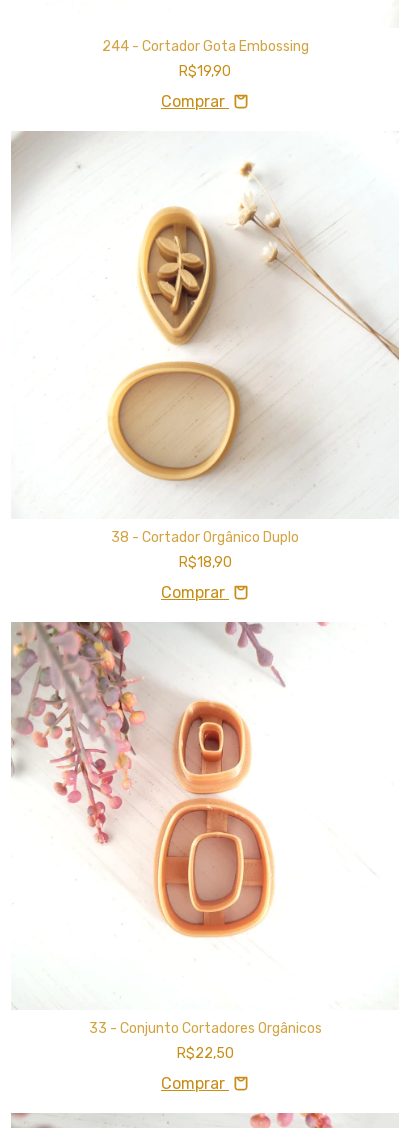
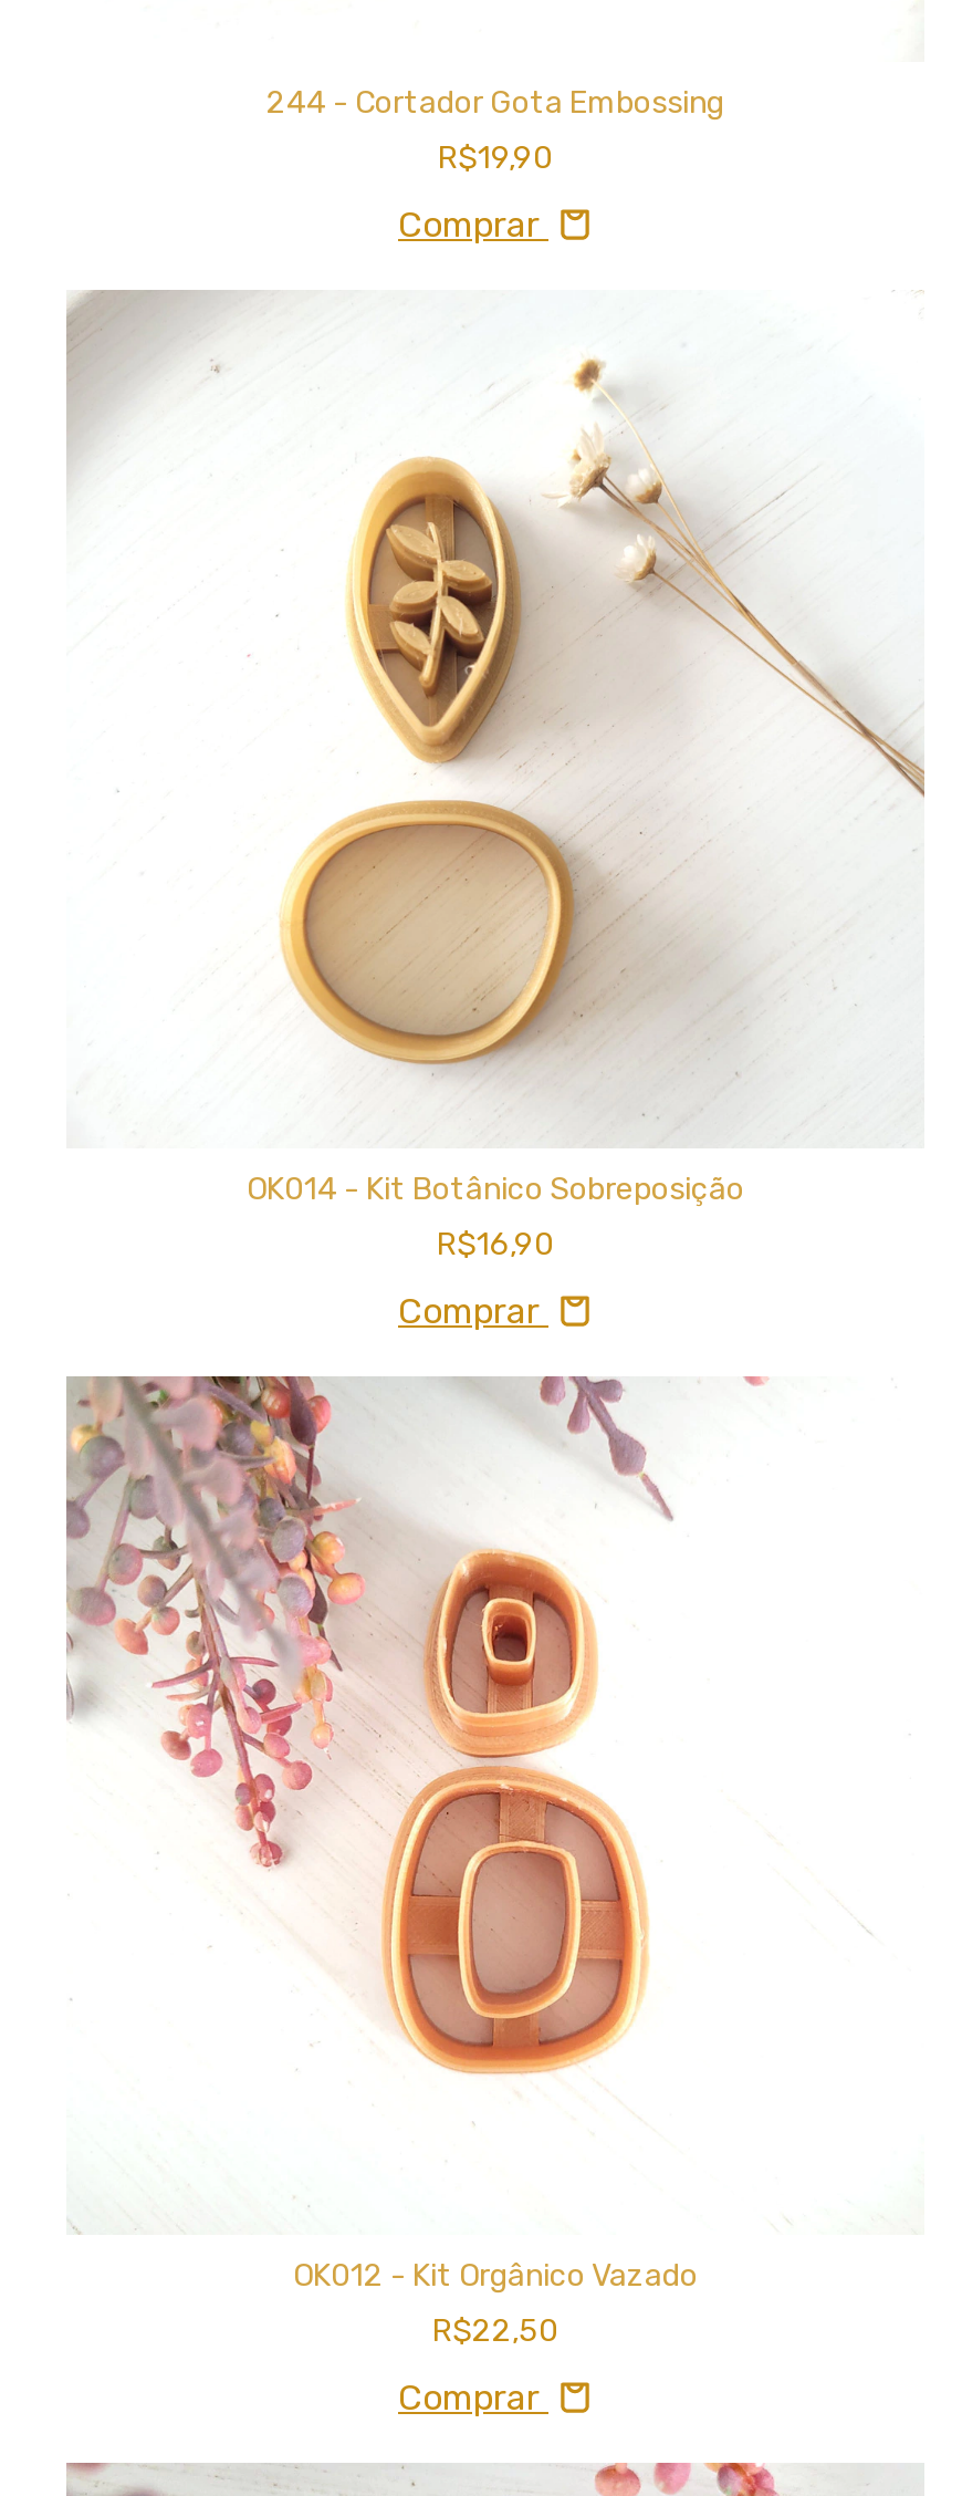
- 38 - Cortador Orgânico Duplo
+ OK014 - Kit Botânico Sobreposição

- R$18,90
+ R$16,90

- 33 - Conjunto Cortadores Orgânicos
+ OK012 - Kit Orgânico Vazado
